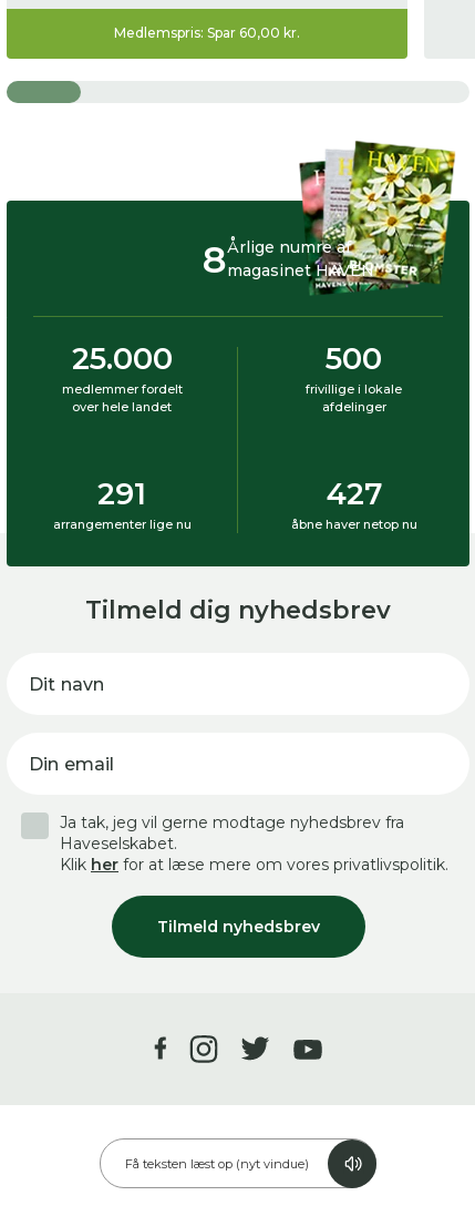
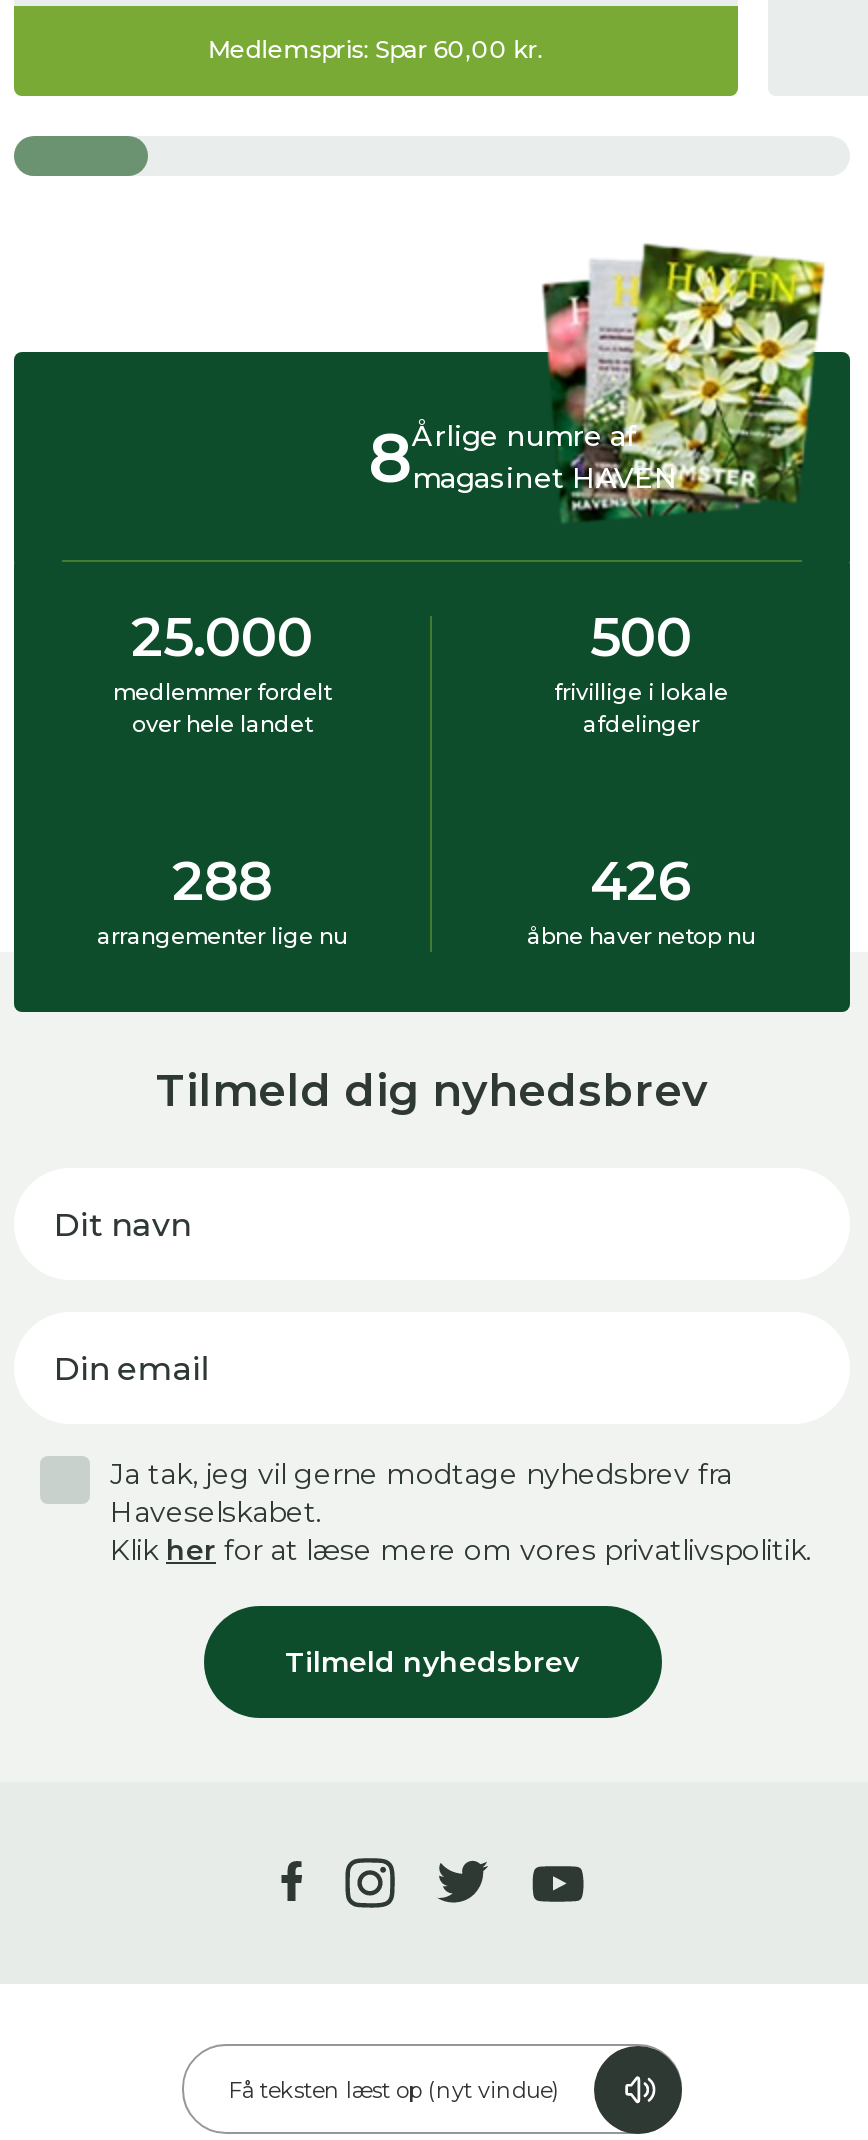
- 291
+ 288

- 427
+ 426
